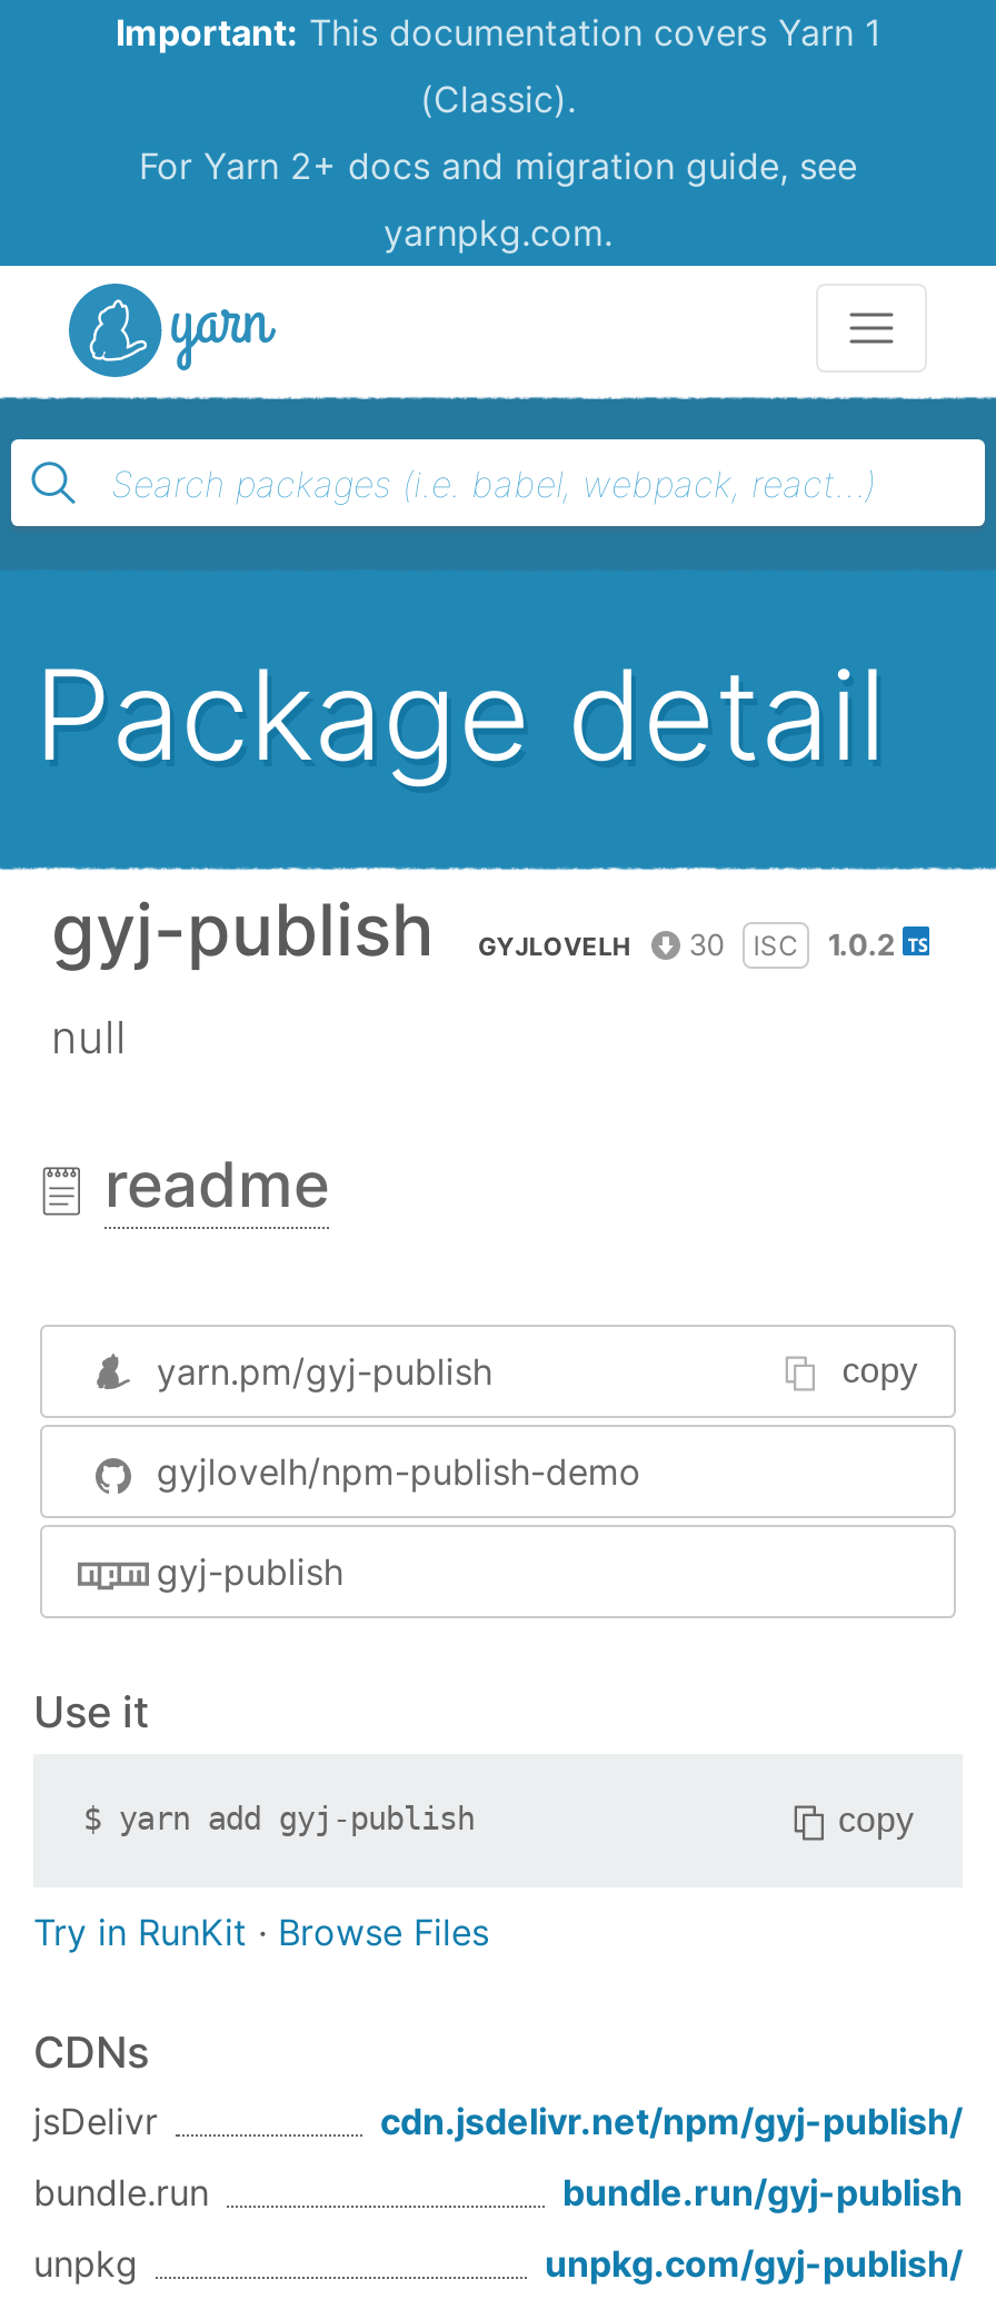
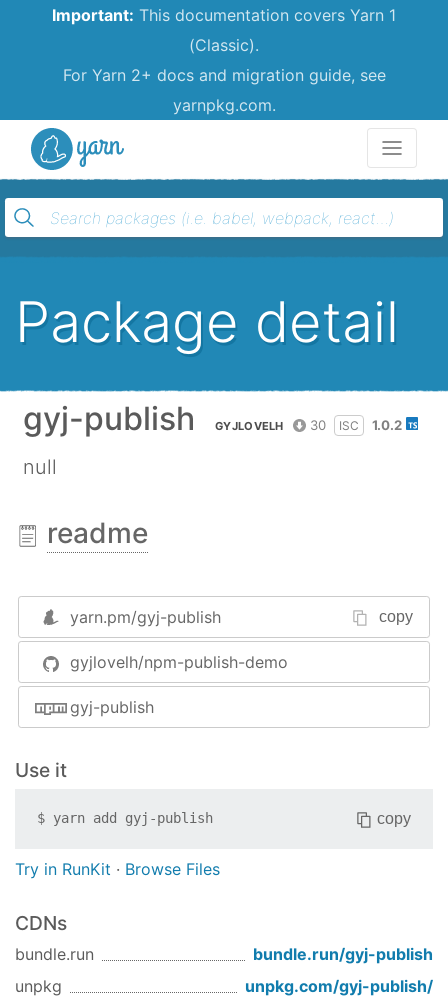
- jsDelivr
- cdn.jsdelivr.net/npm/gyj-publish/
